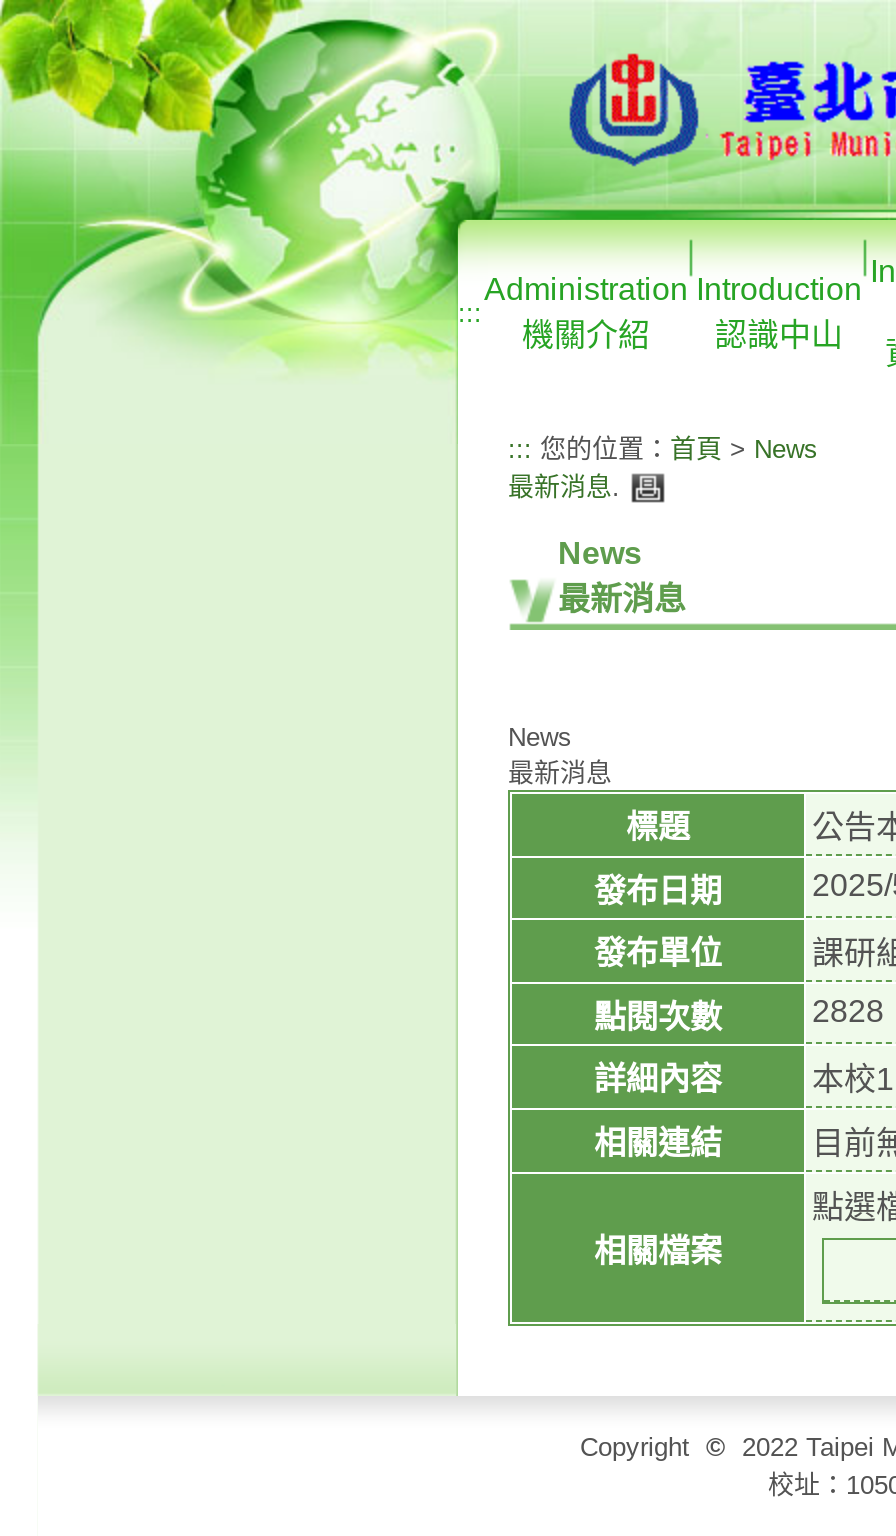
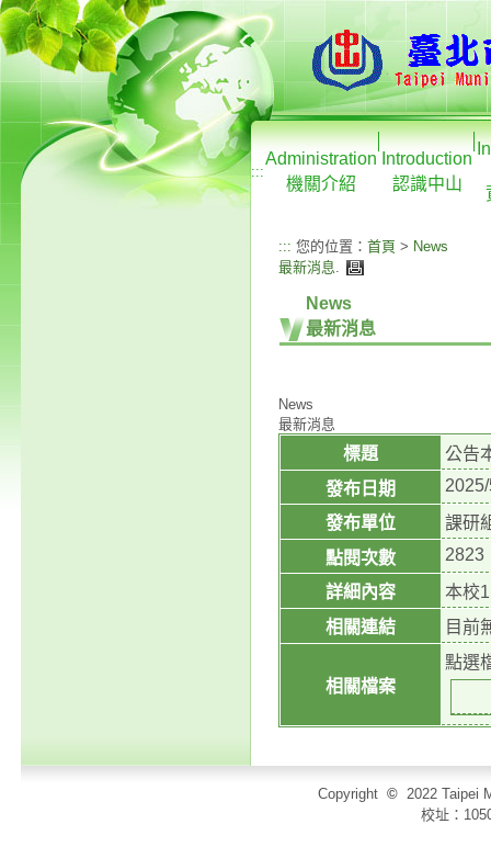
- 2828
+ 2823
